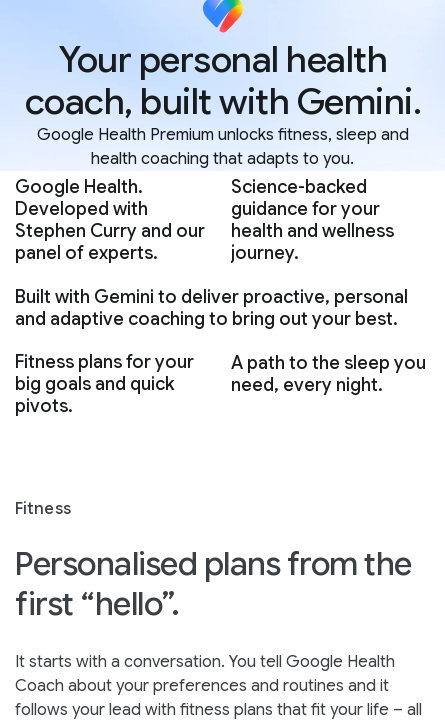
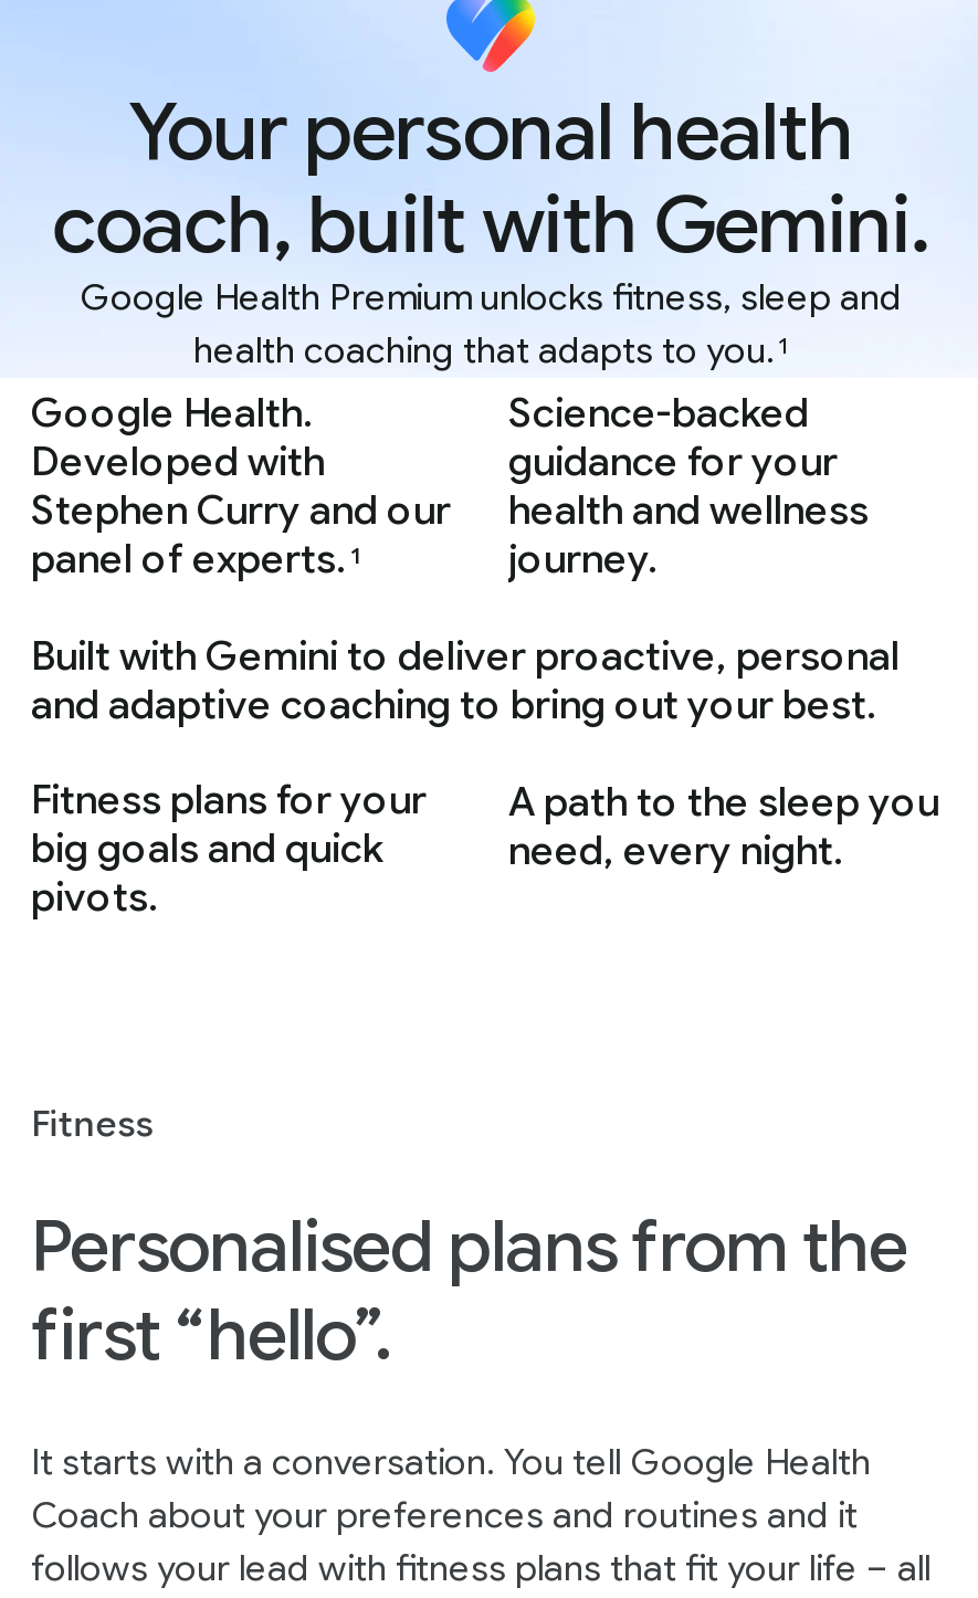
- health coaching that adapts to you.
+ health coaching that adapts to you. 1

- panel of experts.
+ panel of experts. 1
